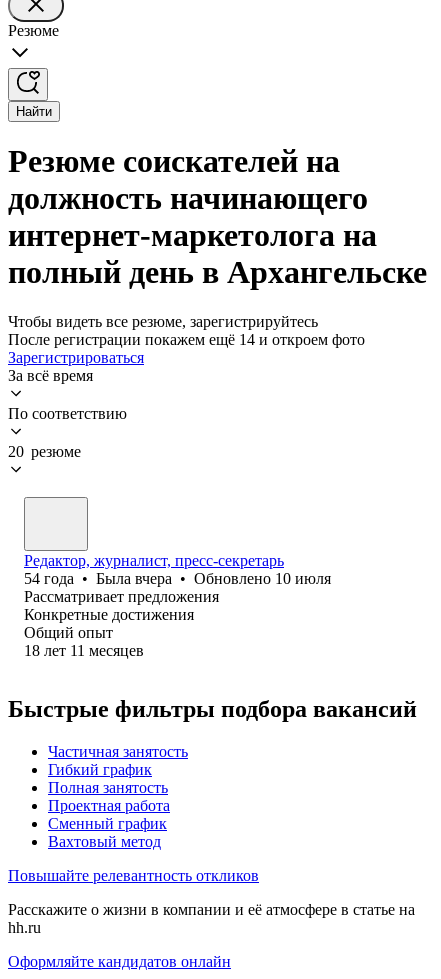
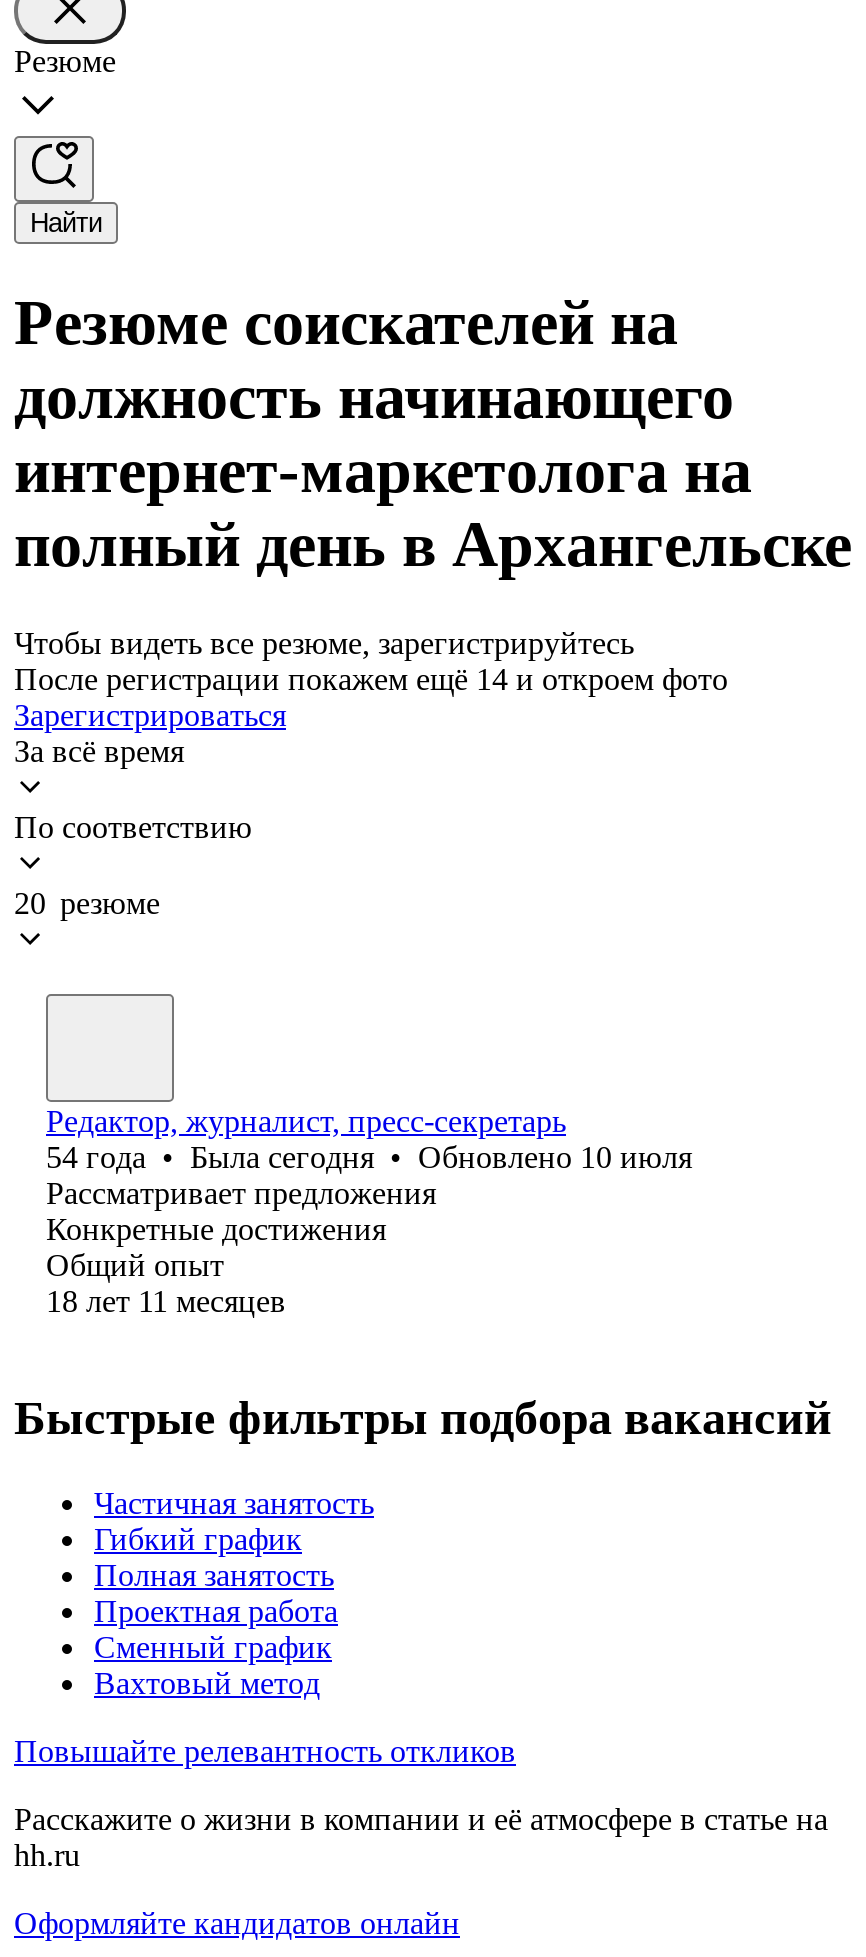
- 54 года • Была вчера • Обновлено 10 июля
+ 54 года • Была сегодня • Обновлено 10 июля
